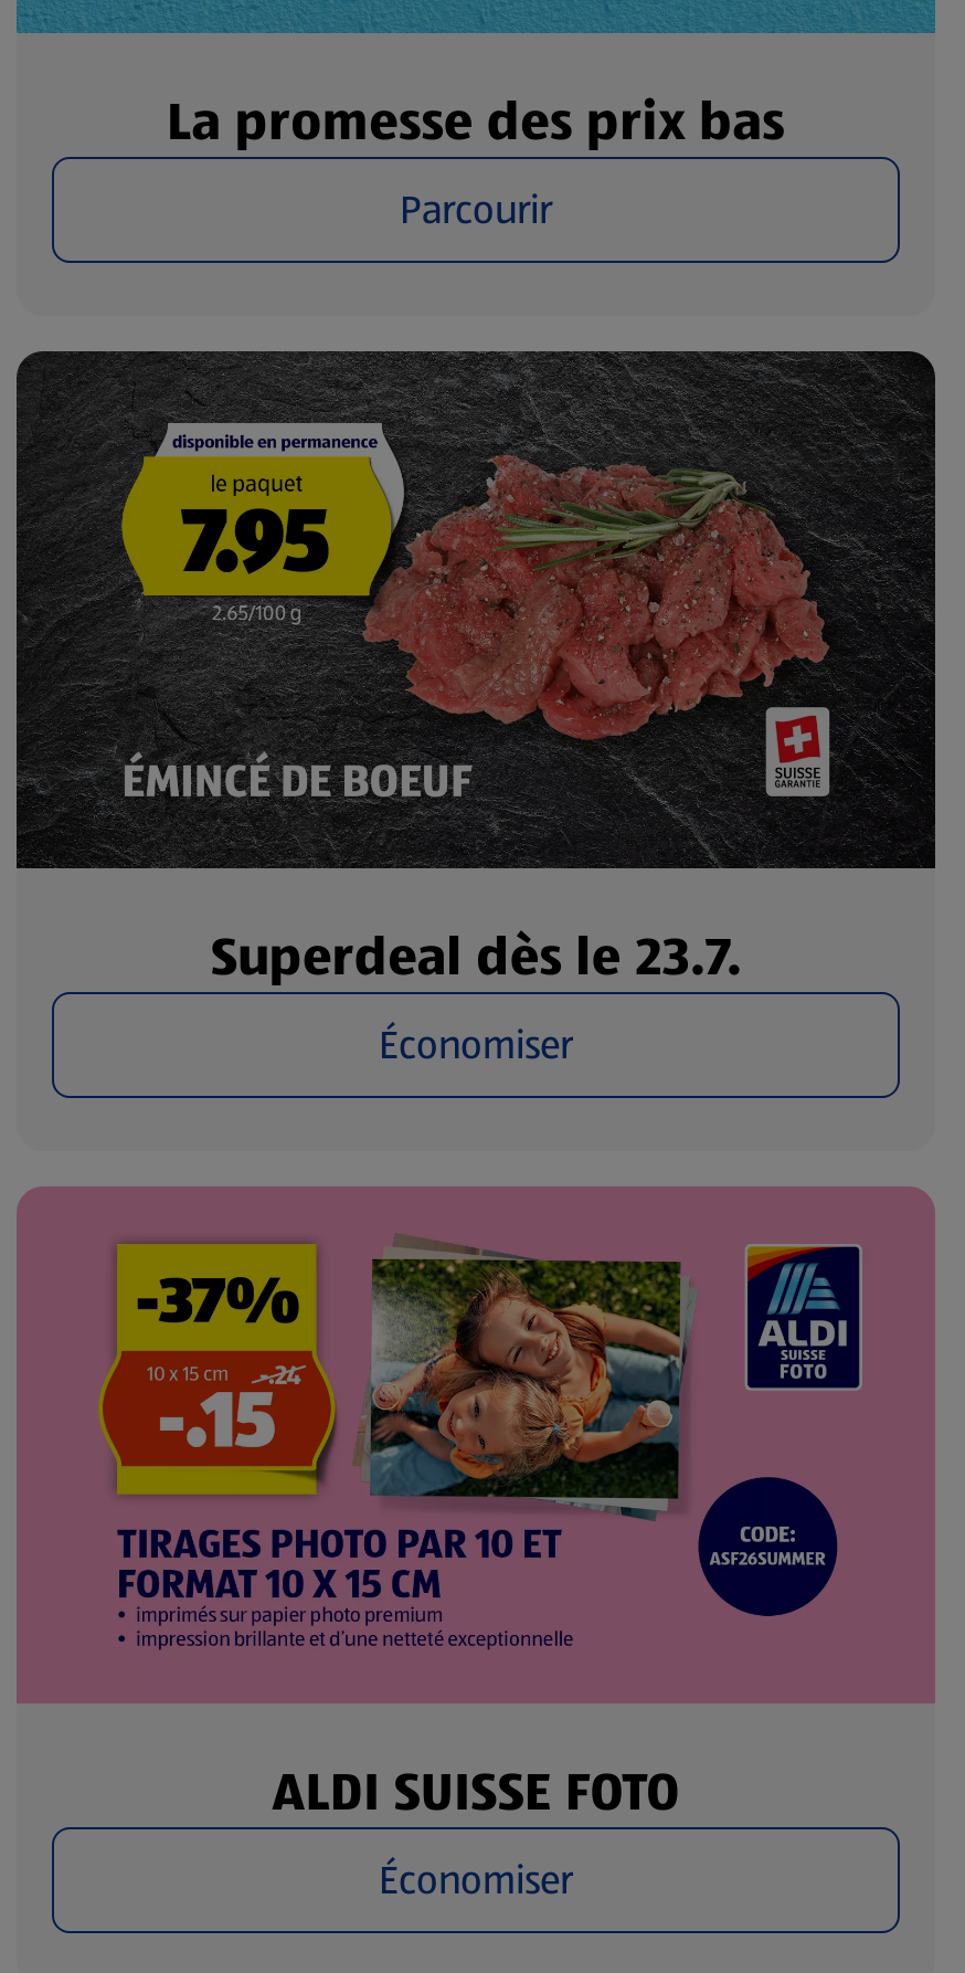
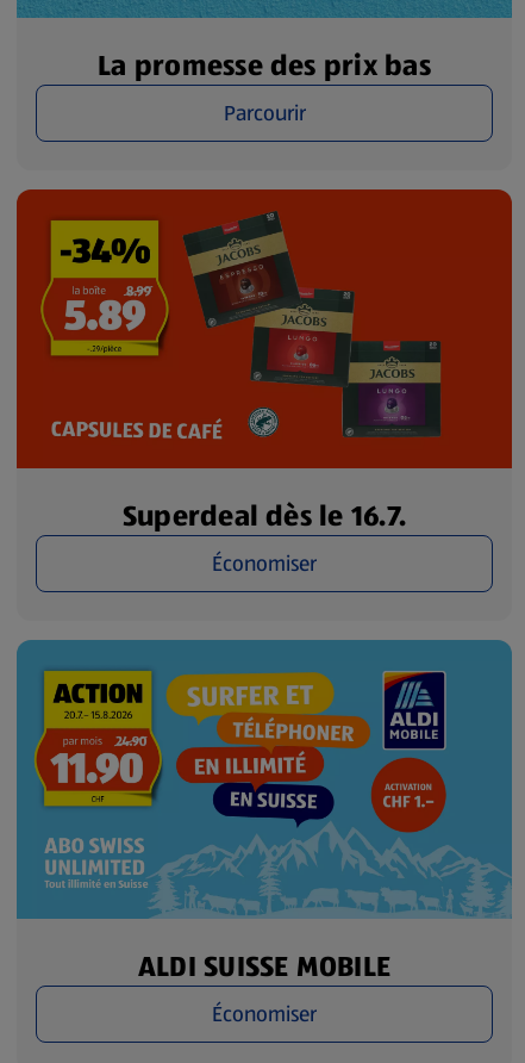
- [image]
- Superdeal dès le 23.7.
+ [image]
+ Superdeal dès le 16.7.

- [image]
- ALDI SUISSE FOTO
+ [image]
+ ALDI SUISSE MOBILE
